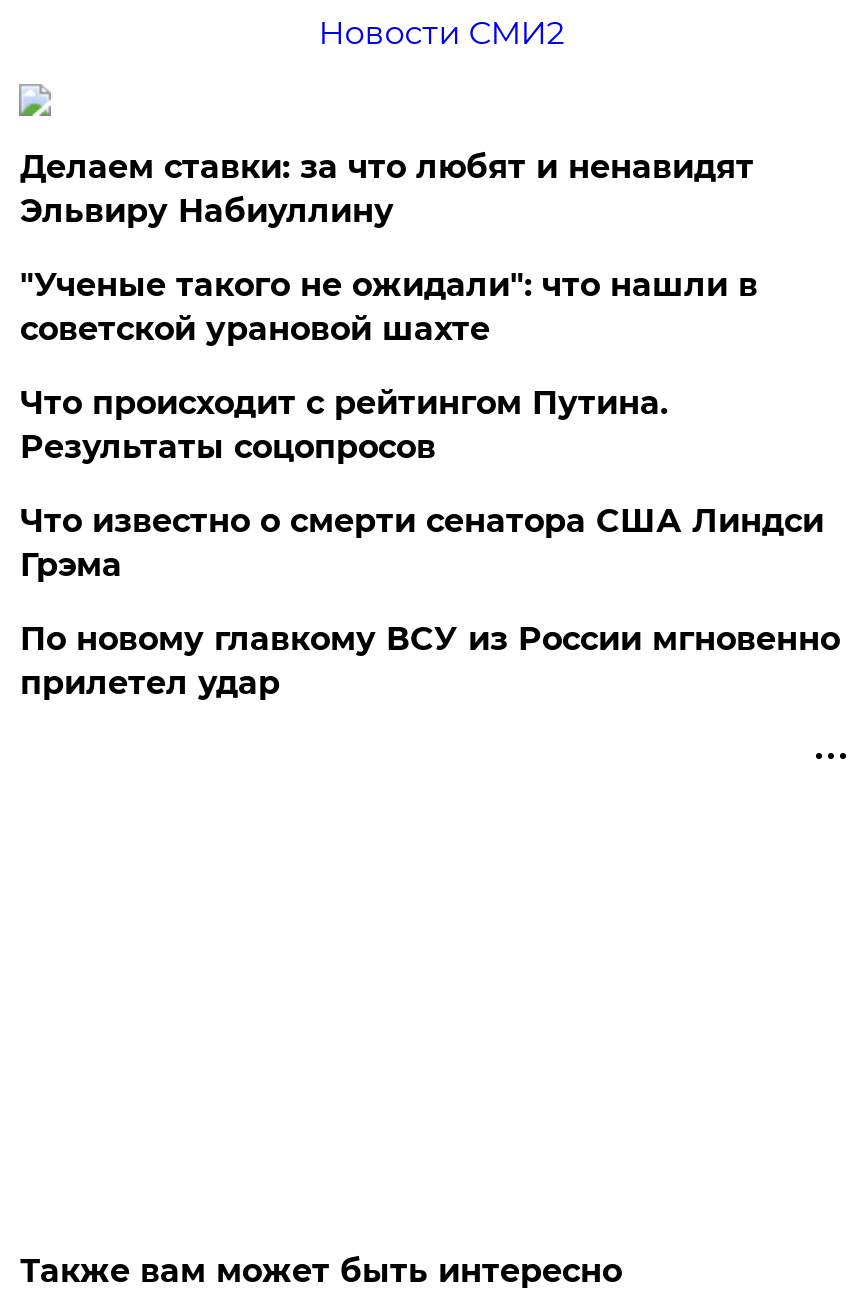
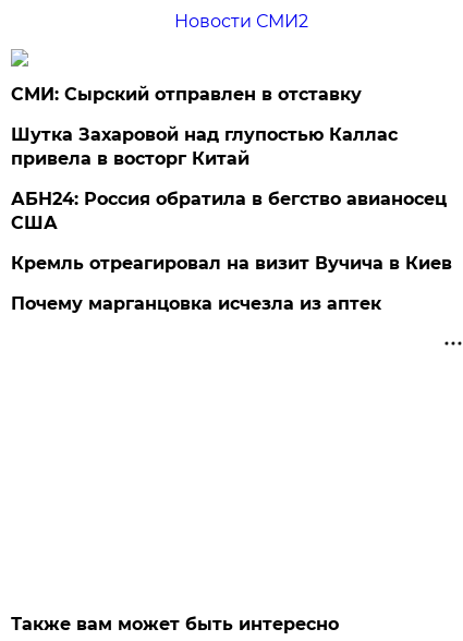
- Делаем ставки: за что любят и ненавидят
- Эльвиру Набиуллину
+ СМИ: Сырский отправлен в отставку

- "Ученые такого не ожидали": что нашли в
- советской урановой шахте
+ Шутка Захаровой над глупостью Каллас
+ привела в восторг Китай

- Что происходит с рейтингом Путина.
- Результаты соцопросов
+ АБН24: Россия обратила в бегство авианосец
+ США

- Что известно о смерти сенатора США Линдси
- Грэма
+ Кремль отреагировал на визит Вучича в Киев

- По новому главкому ВСУ из России мгновенно
- прилетел удар
+ Почему марганцовка исчезла из аптек
